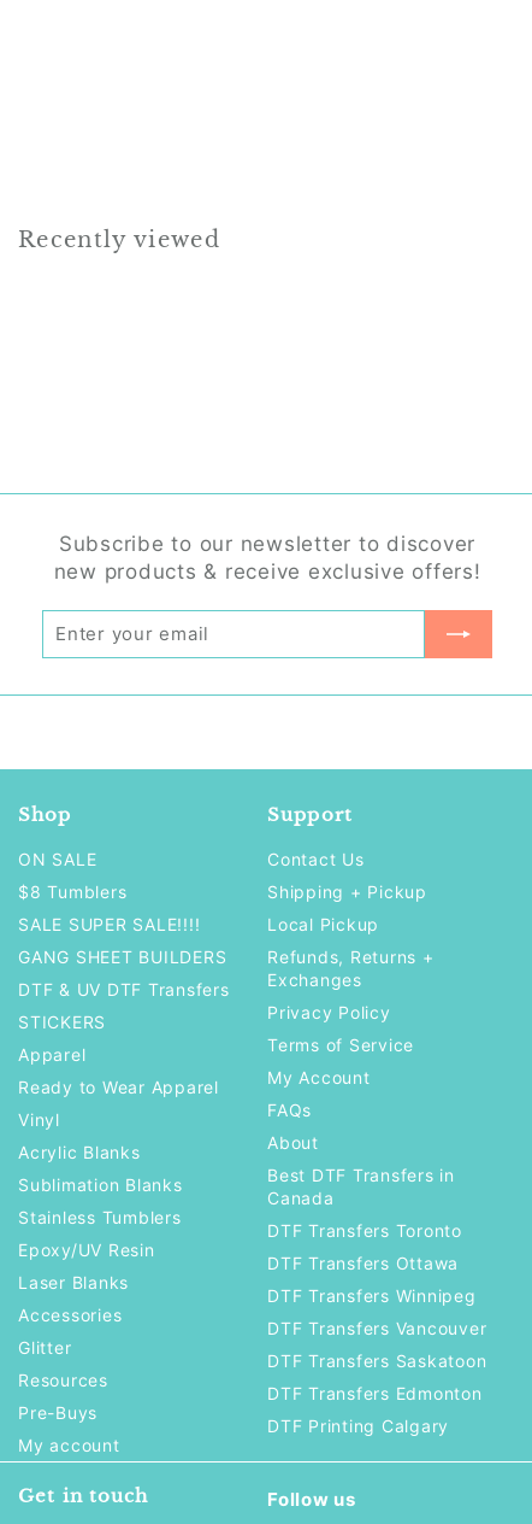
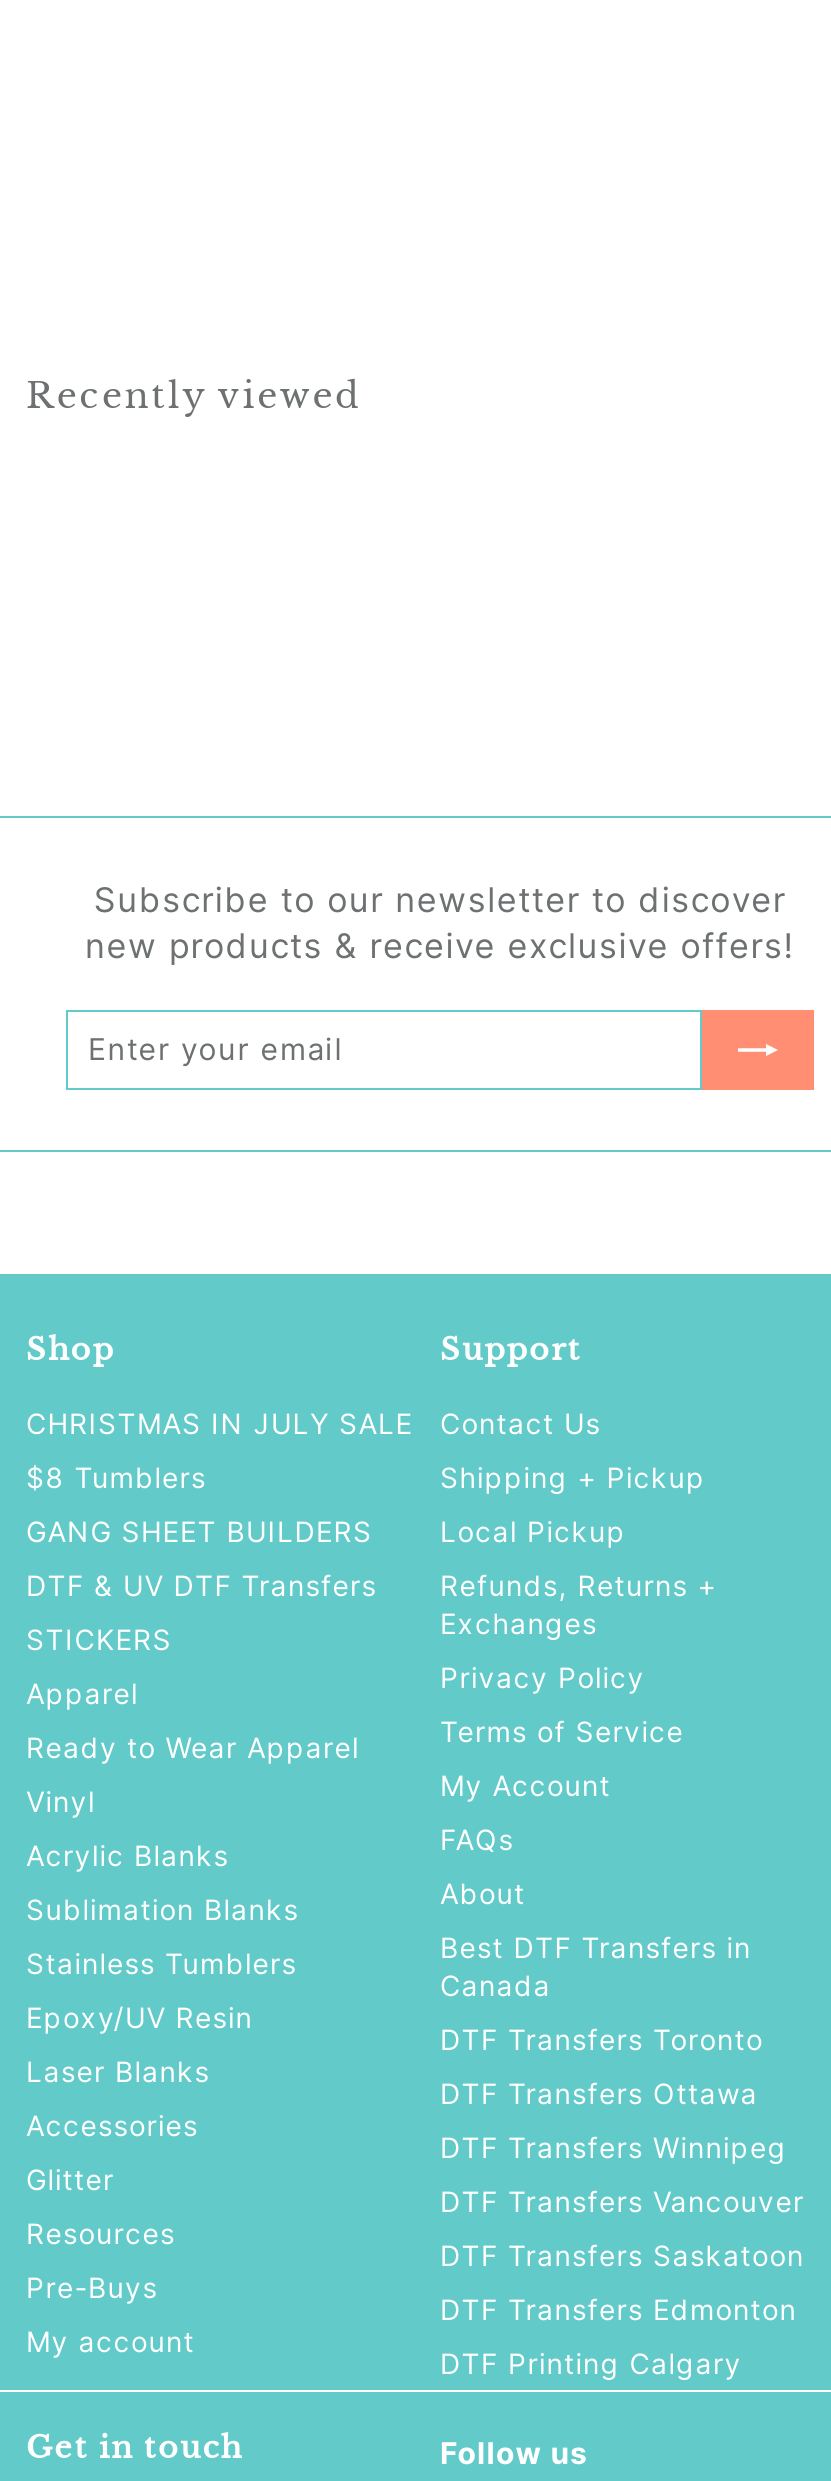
- ON SALE
+ CHRISTMAS IN JULY SALE

- SALE SUPER SALE!!!!
